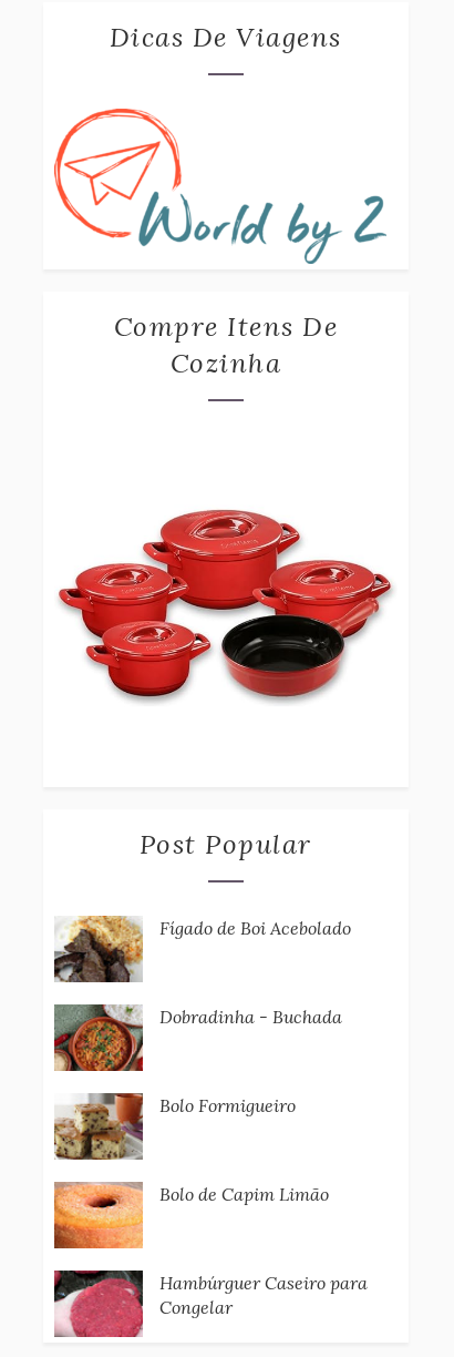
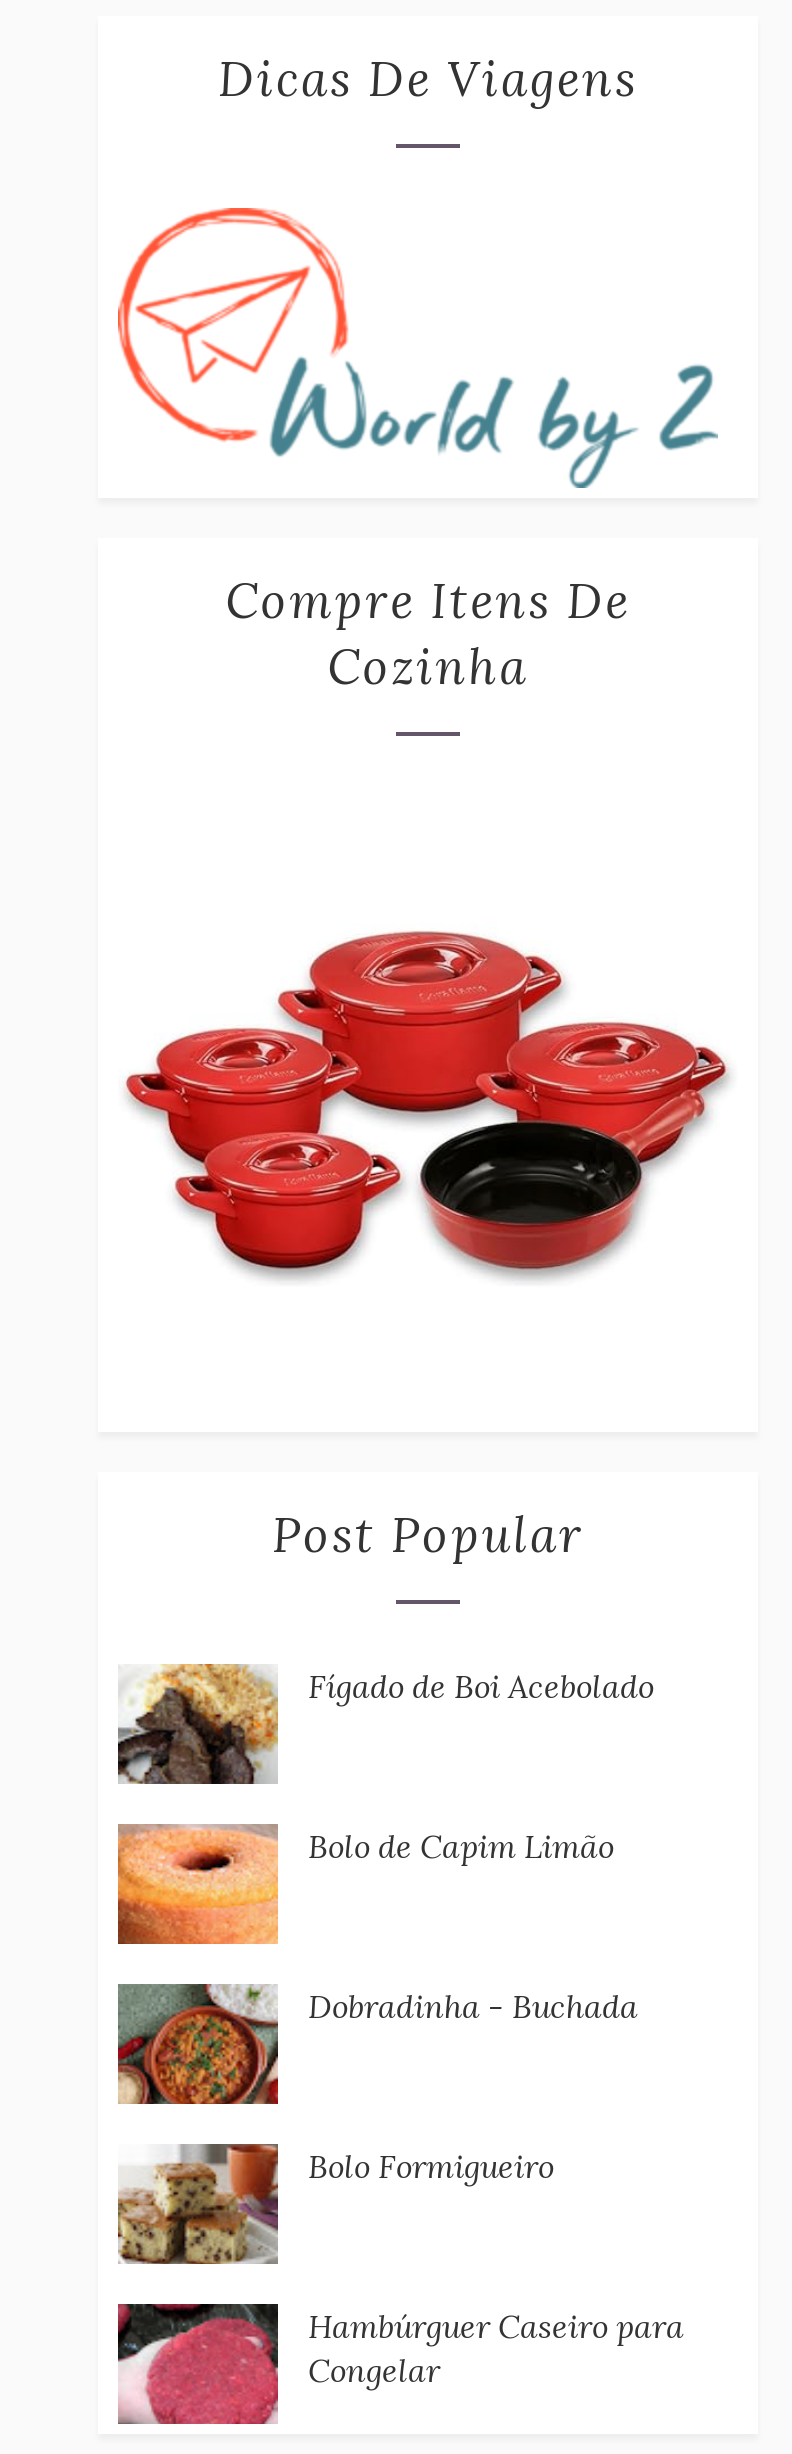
moved down: [image] | Dobradinha - Buchada | Bolo Formigueiro

moved down: [image]

moved up: [image] | Bolo de Capim Limão
